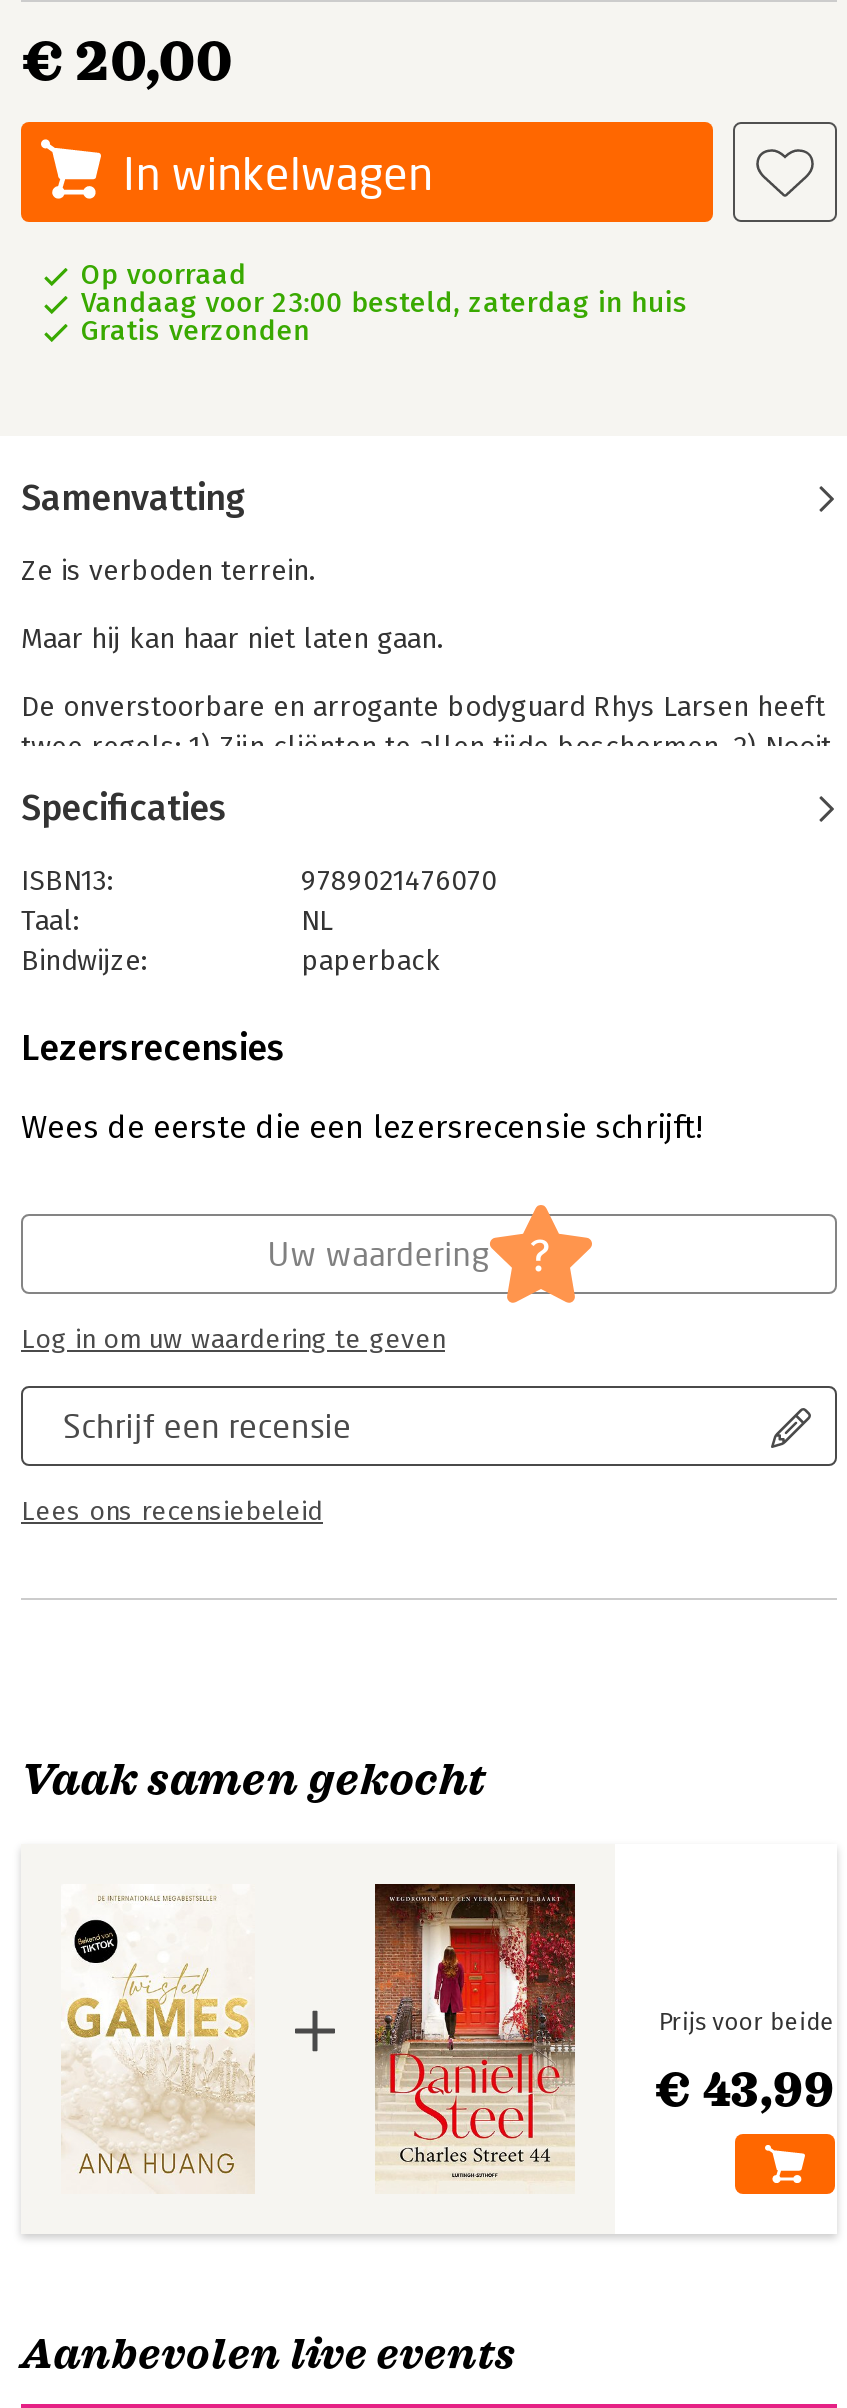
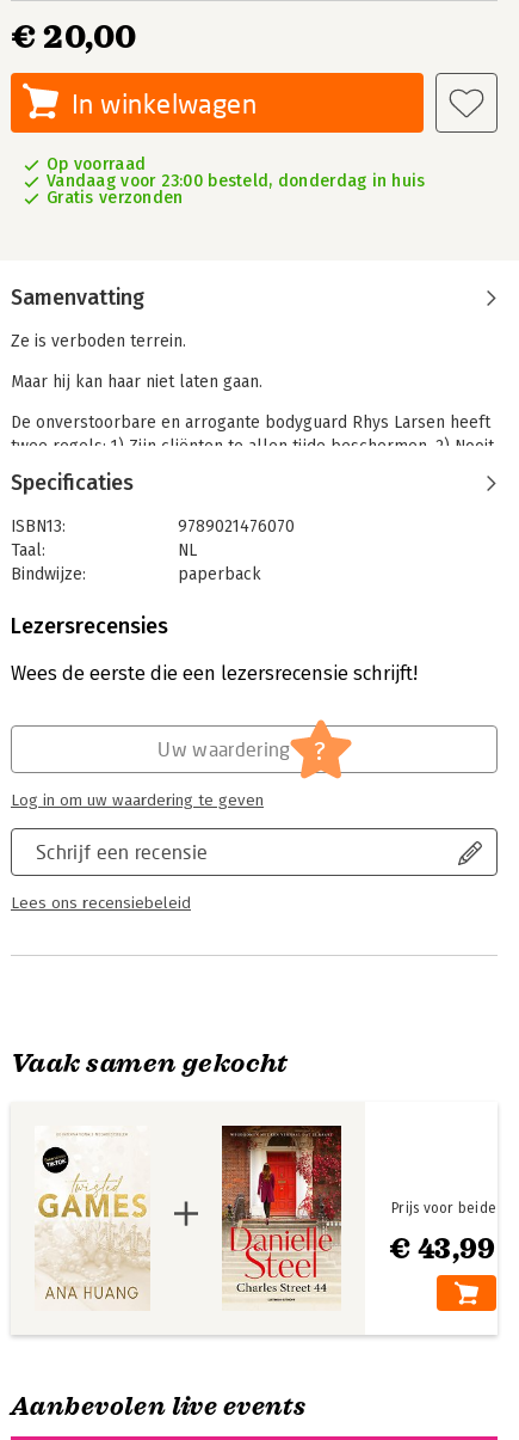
- Vandaag voor 23:00 besteld, zaterdag in huis
+ Vandaag voor 23:00 besteld, donderdag in huis
